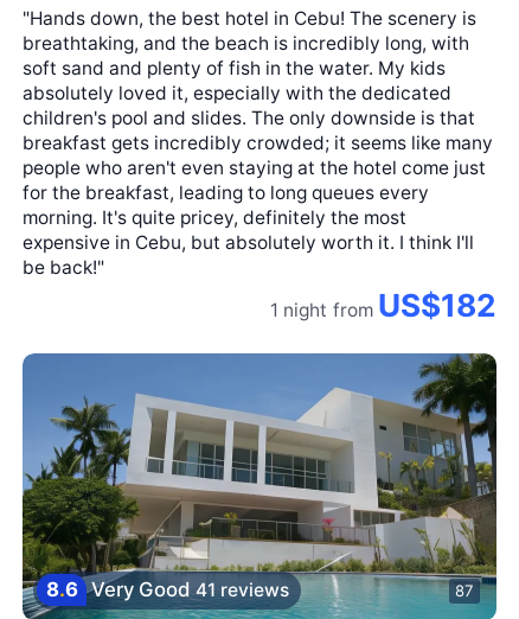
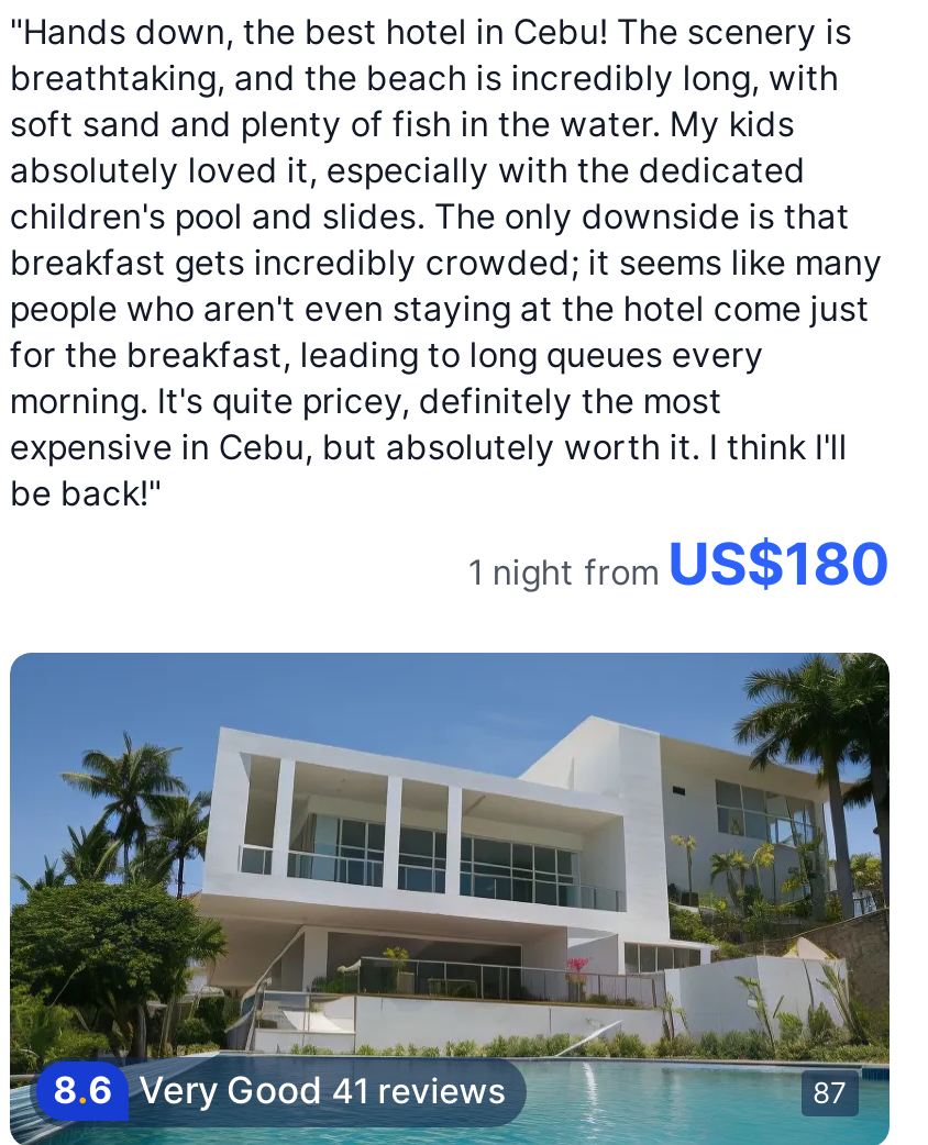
- 1 night from US$182
+ 1 night from US$180
